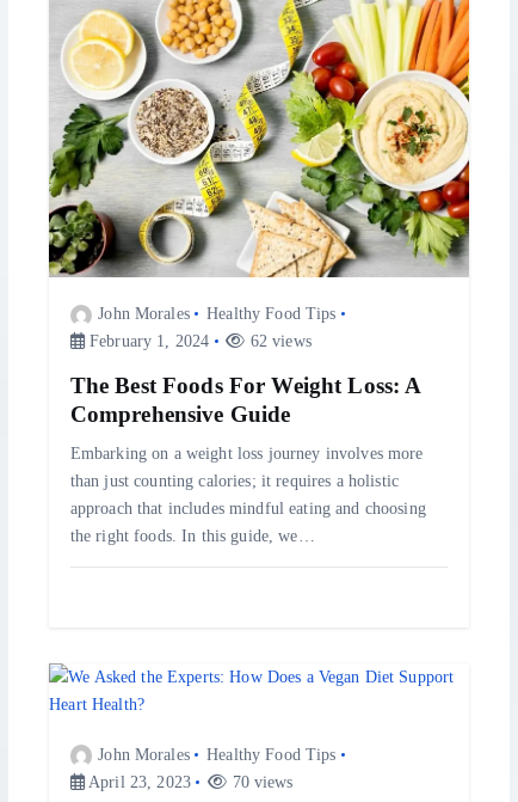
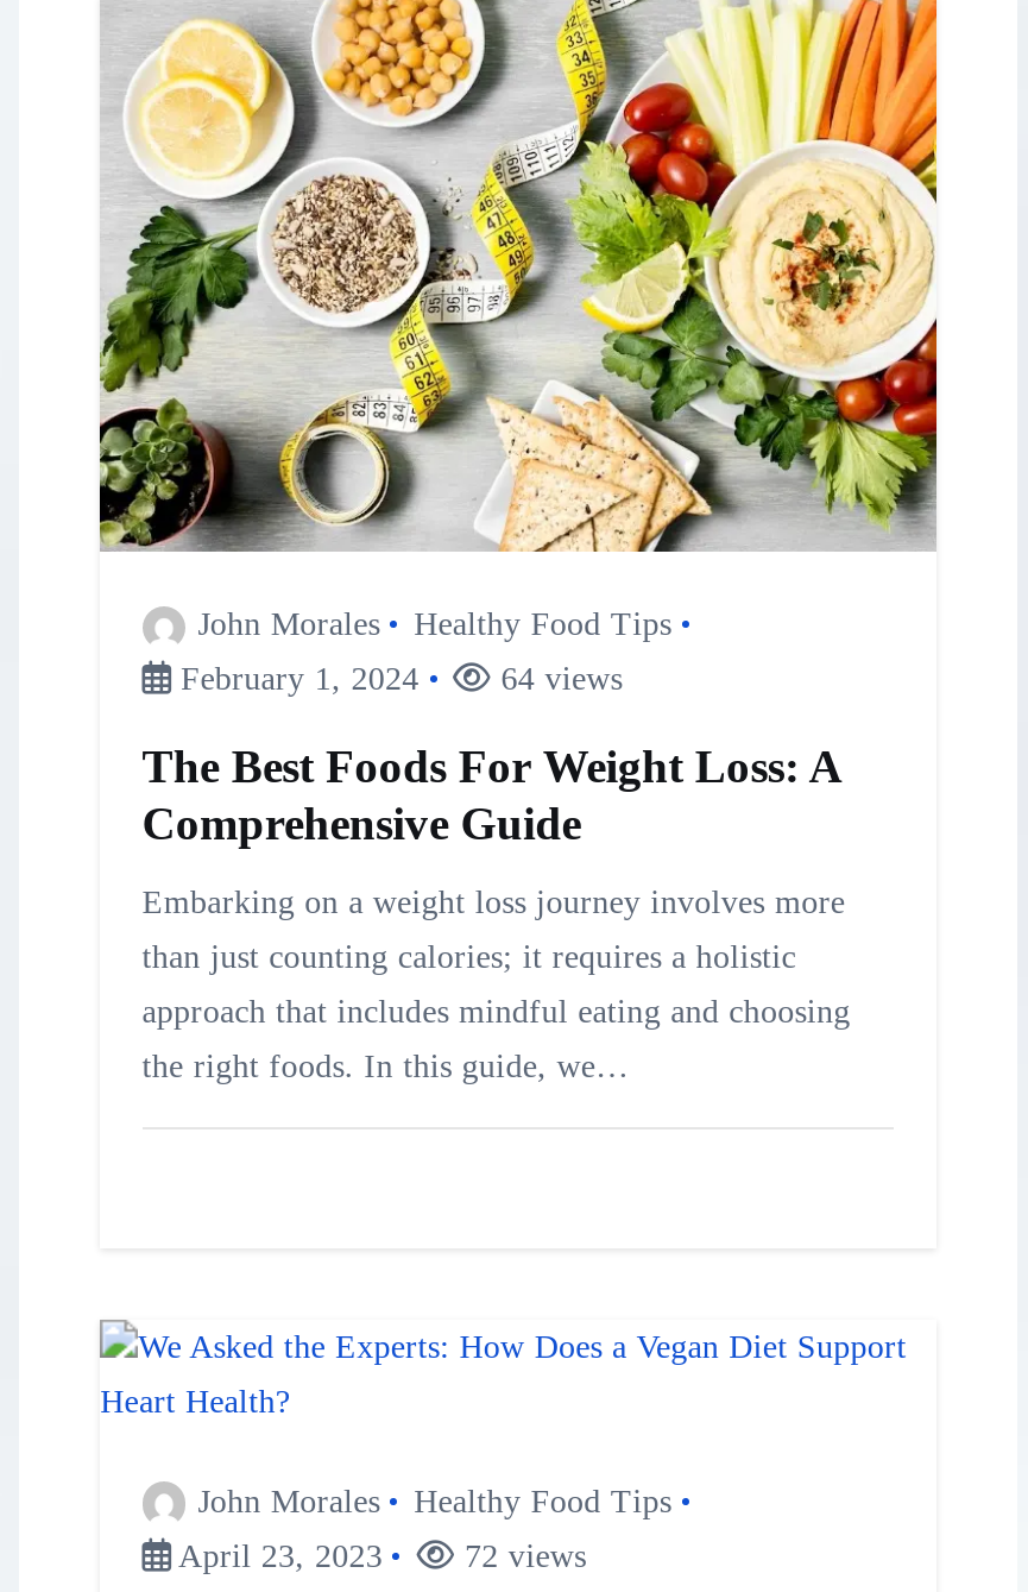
- 62 views
+ 64 views

- 70 views
+ 72 views
